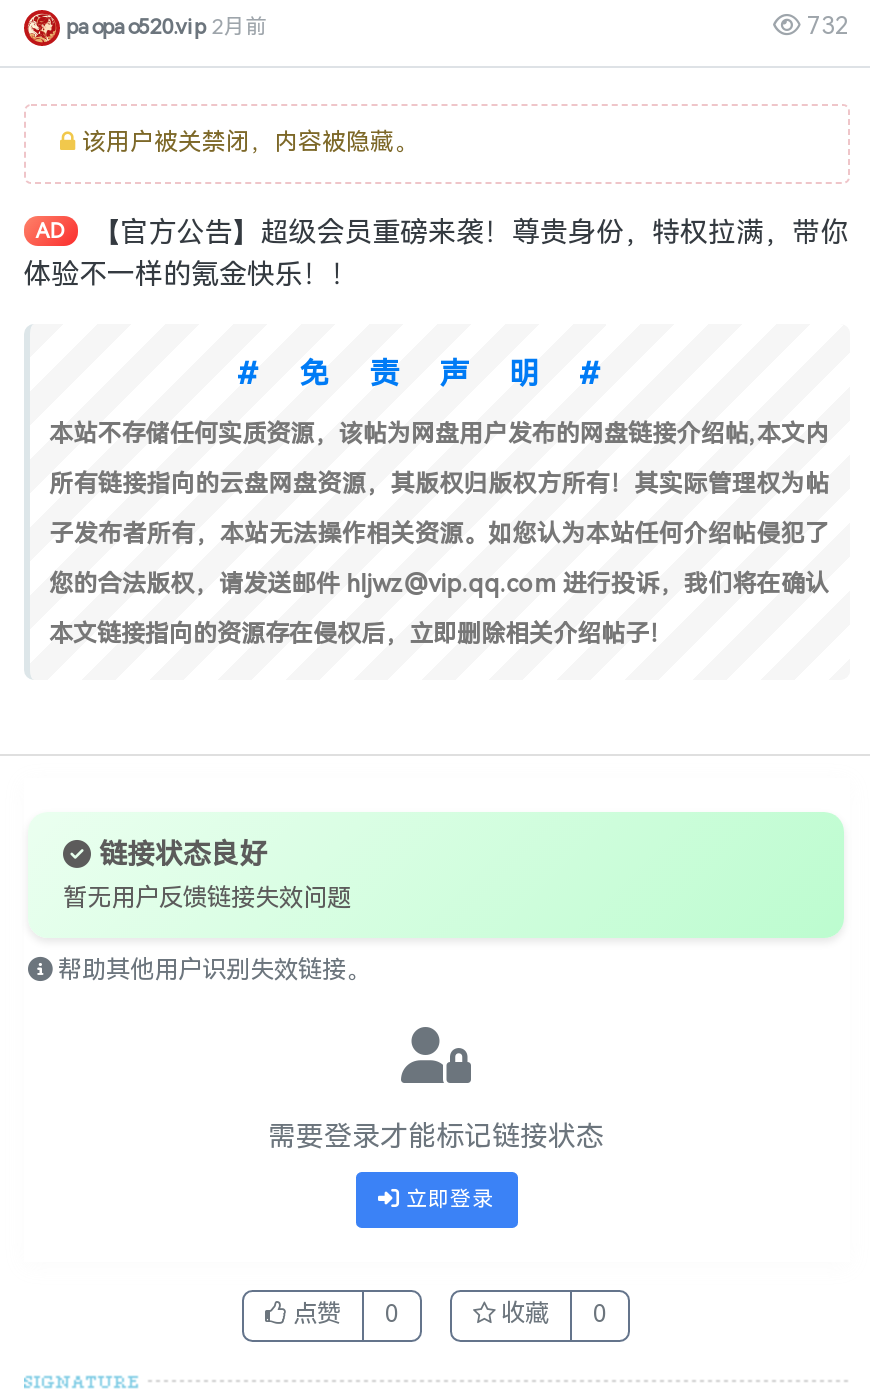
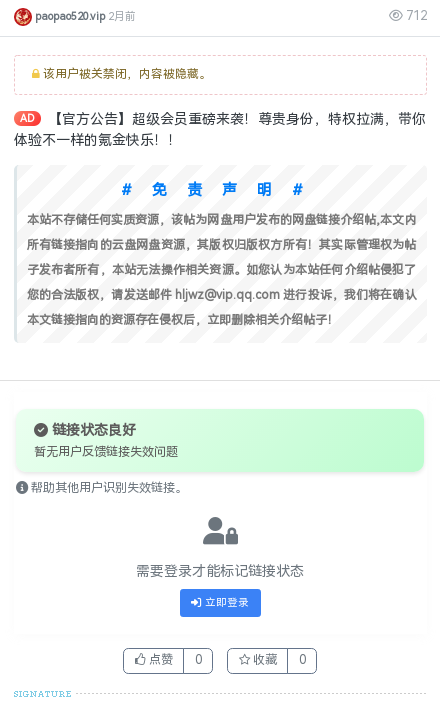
- 732
+ 712
